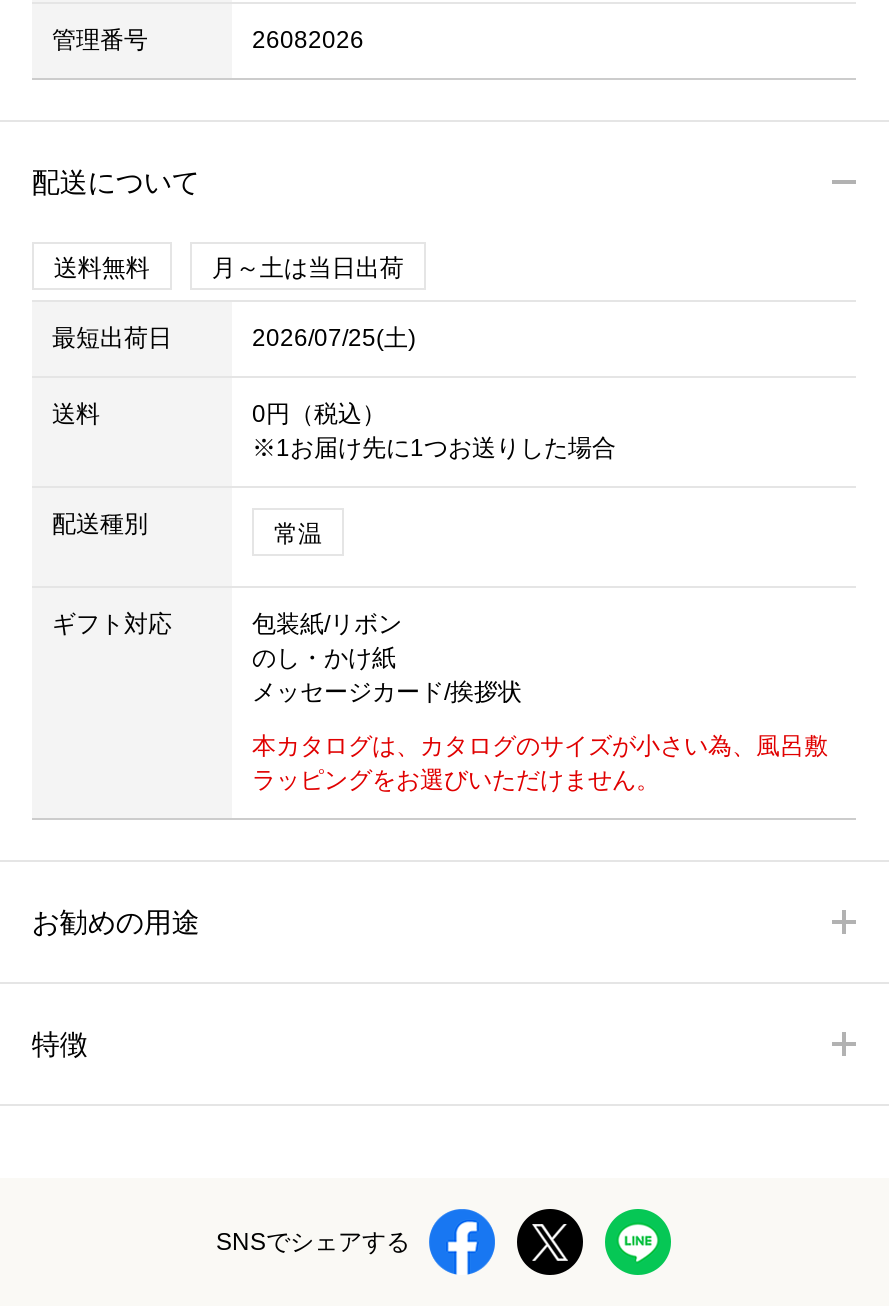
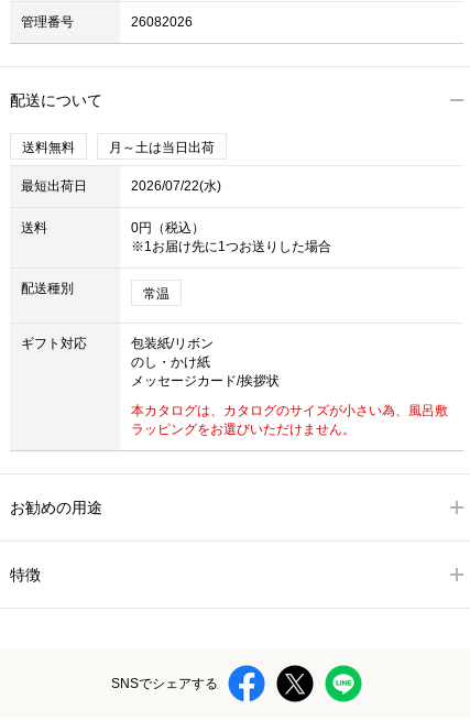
- 2026/07/25(土)
+ 2026/07/22(水)
